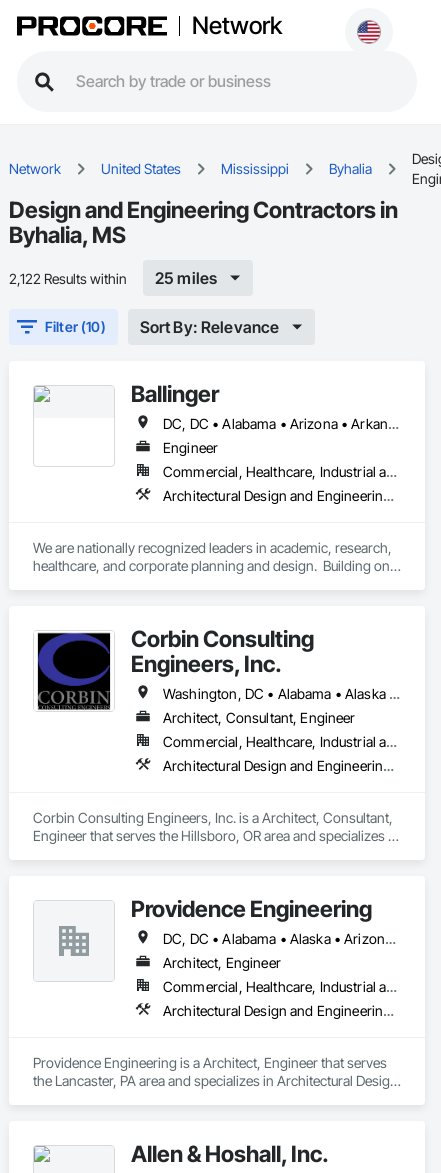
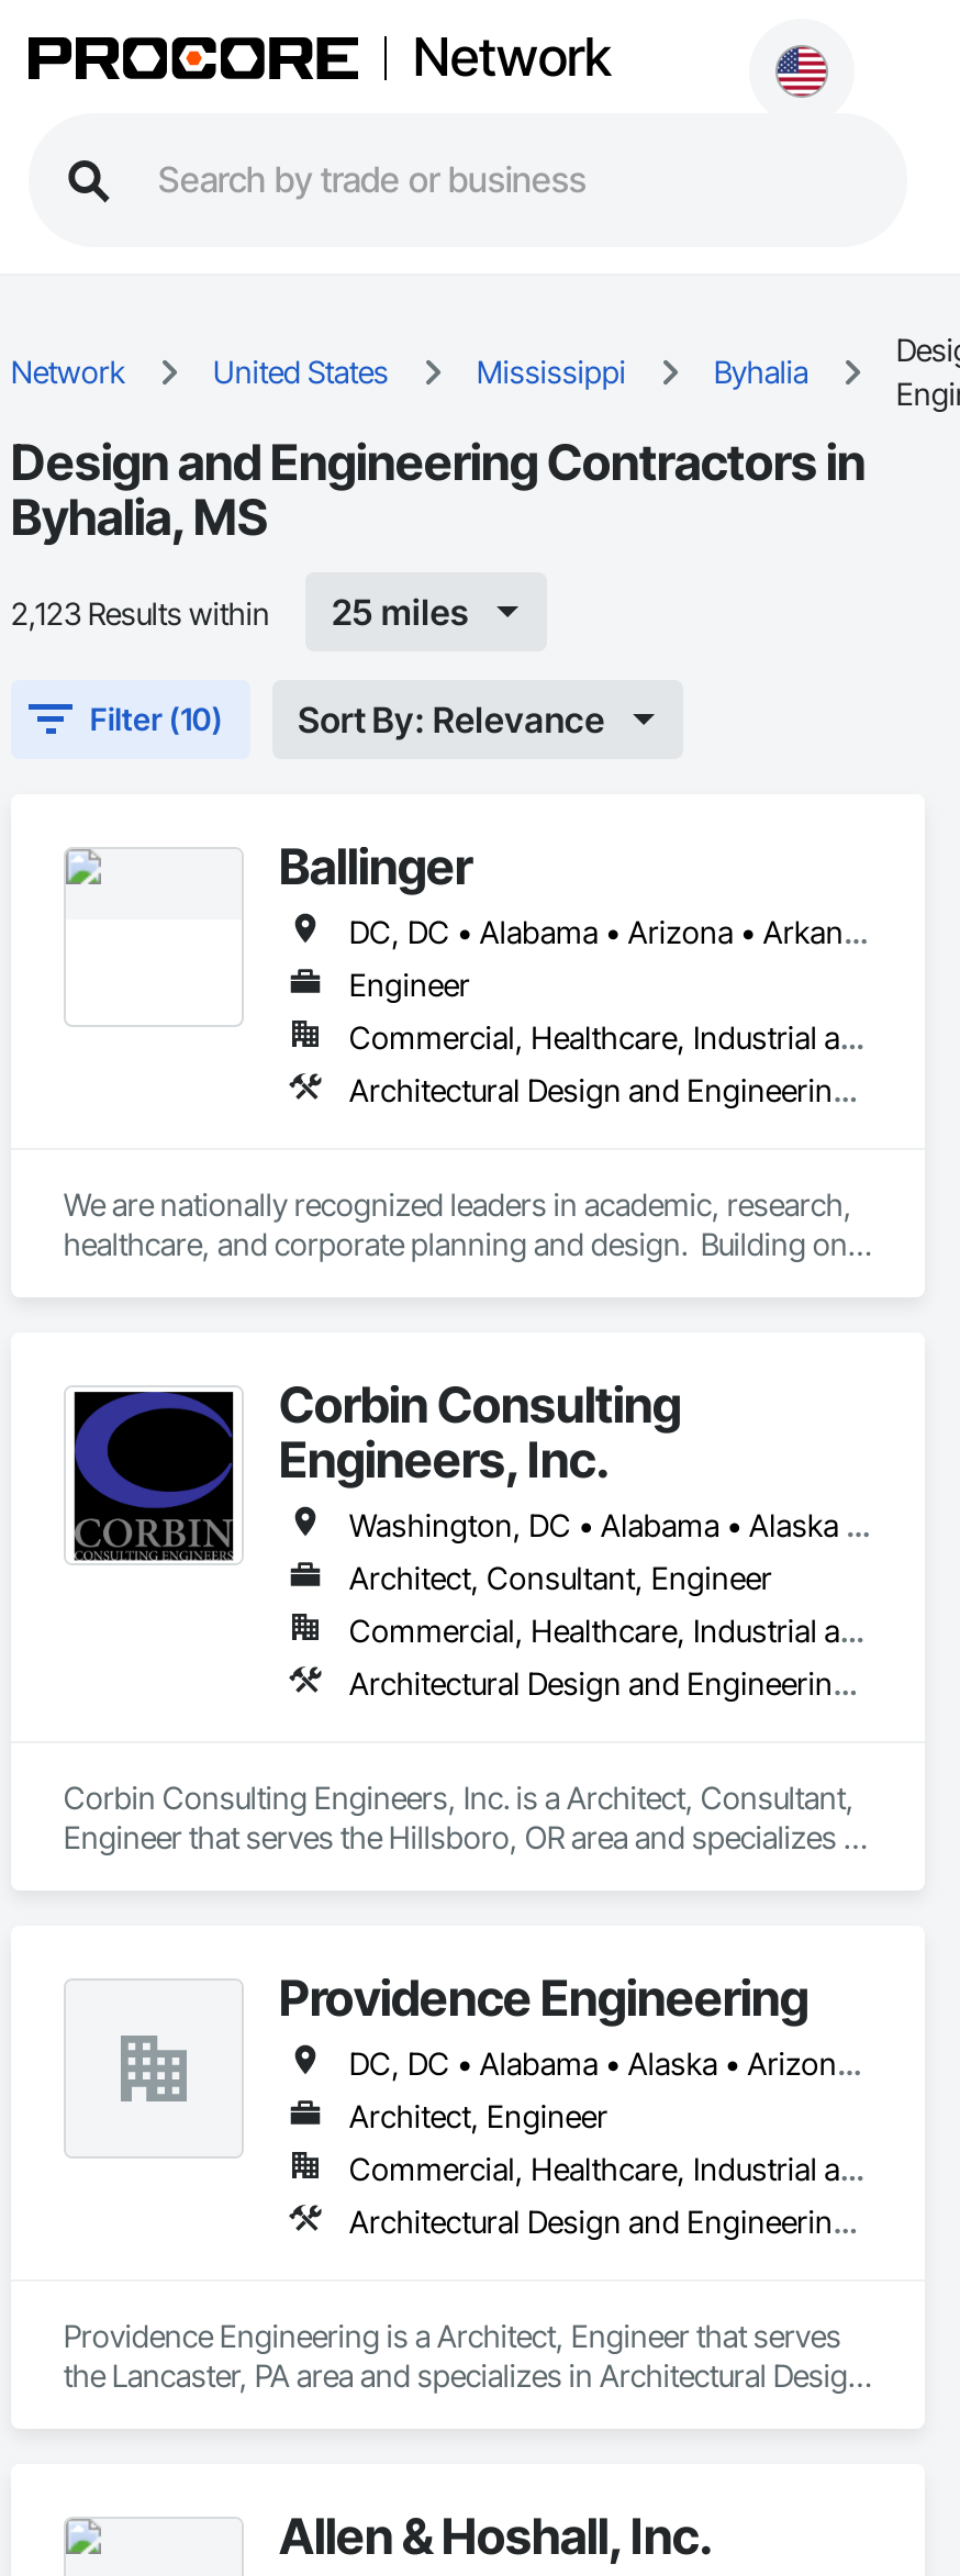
- 2,122 Results within
+ 2,123 Results within
